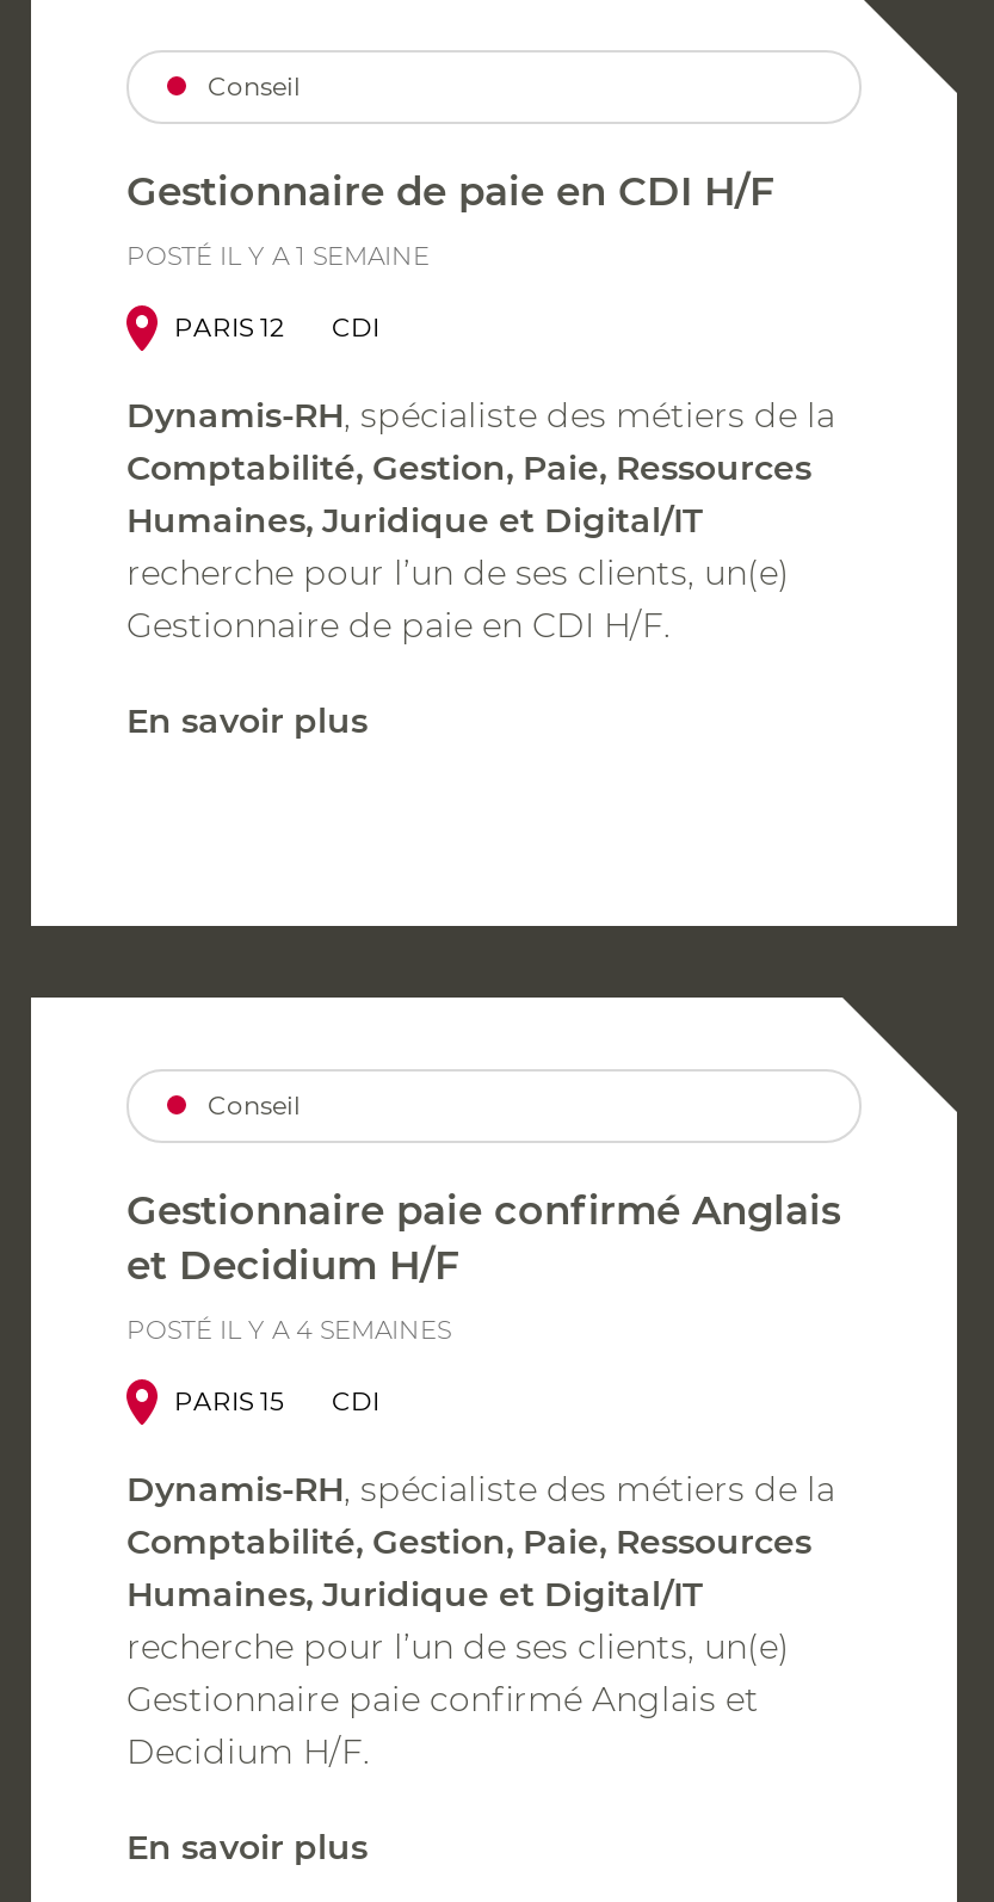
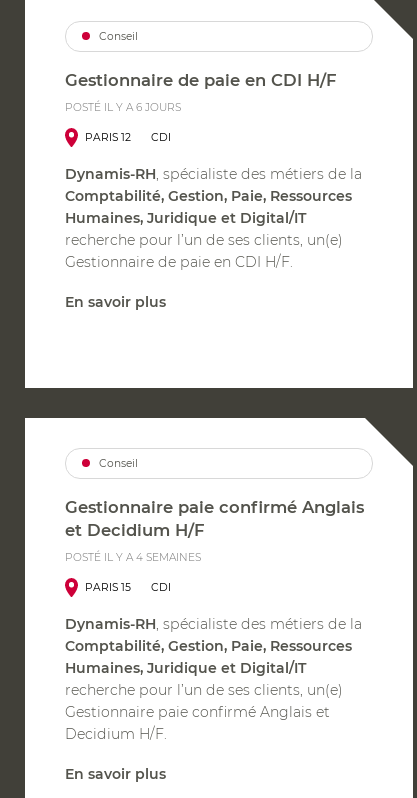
- POSTÉ IL Y A 1 SEMAINE
+ POSTÉ IL Y A 6 JOURS
